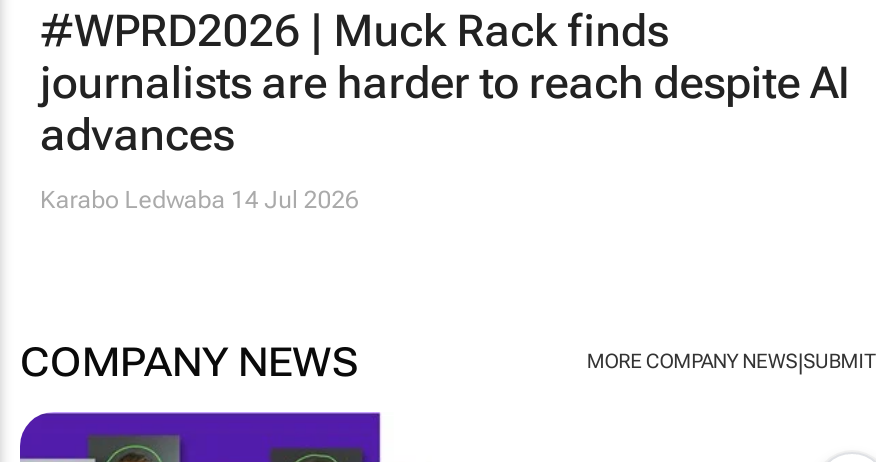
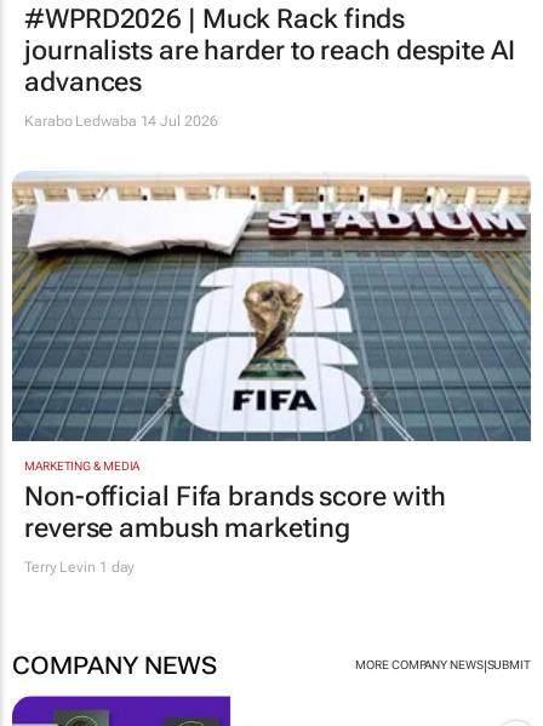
+ [image]
+ MARKETING & MEDIA
+ Non-official Fifa brands score with
+ reverse ambush marketing
+ Terry Levin 1 day
